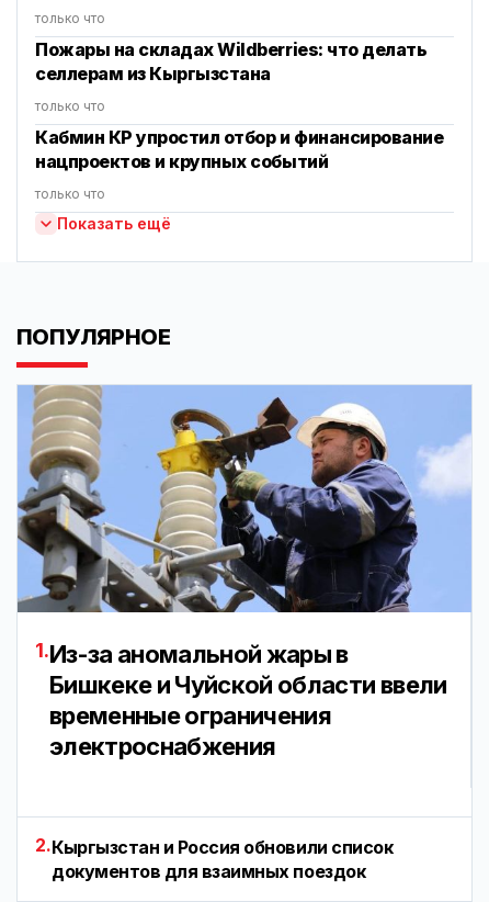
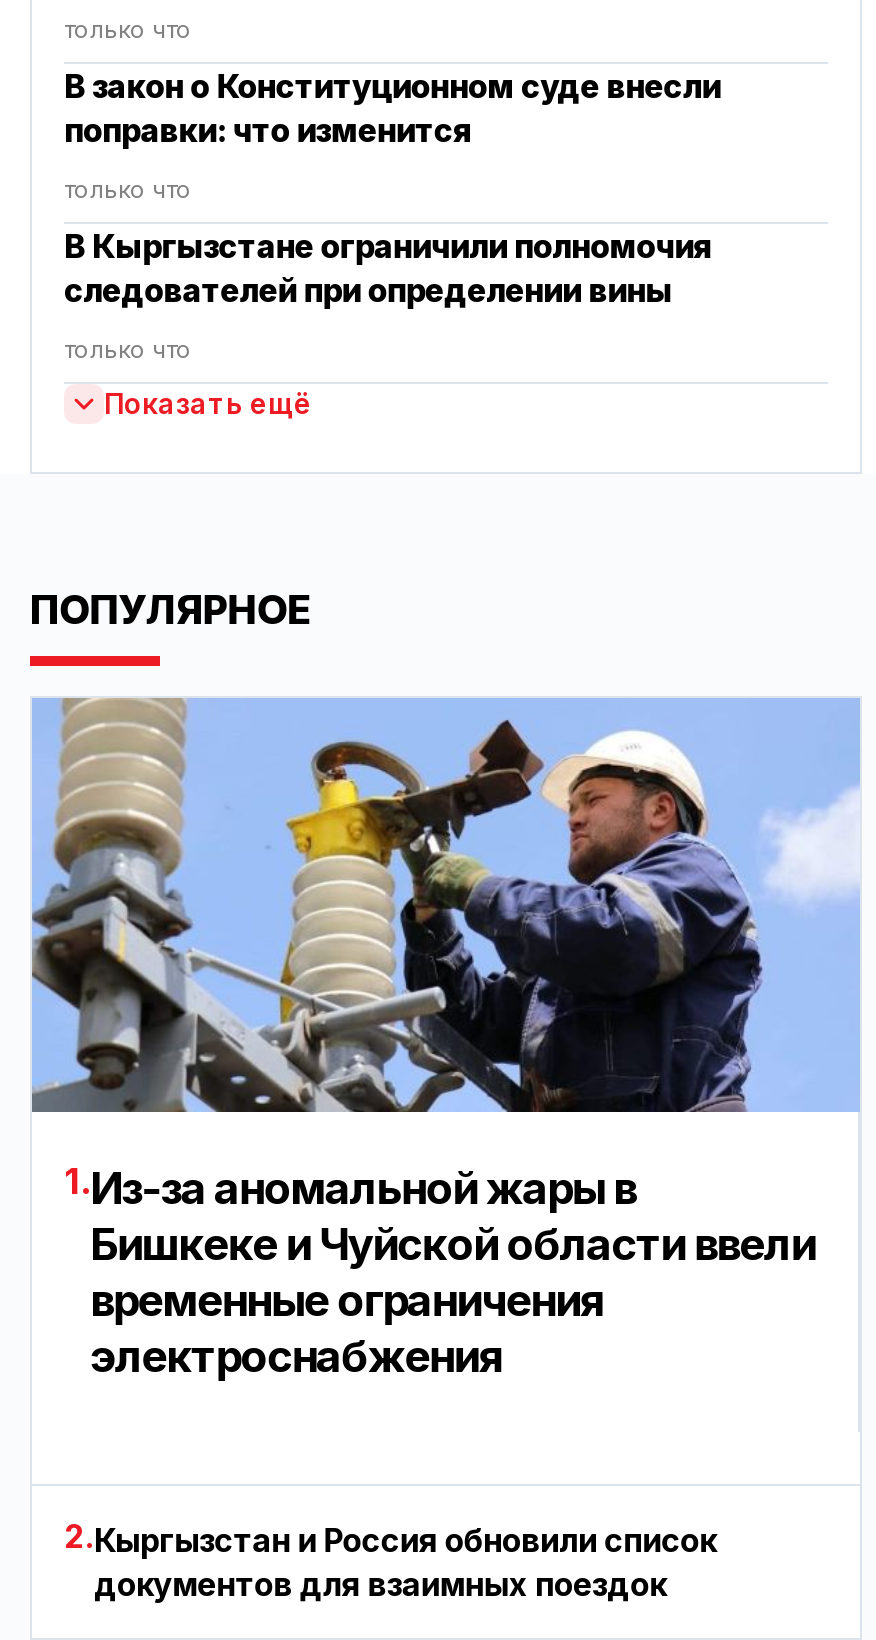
- Пожары на складах Wildberries: что делать
- селлерам из Кыргызстана
+ В закон о Конституционном суде внесли
+ поправки: что изменится

- Кабмин КР упростил отбор и финансирование
- нацпроектов и крупных событий
+ В Кыргызстане ограничили полномочия
+ следователей при определении вины
